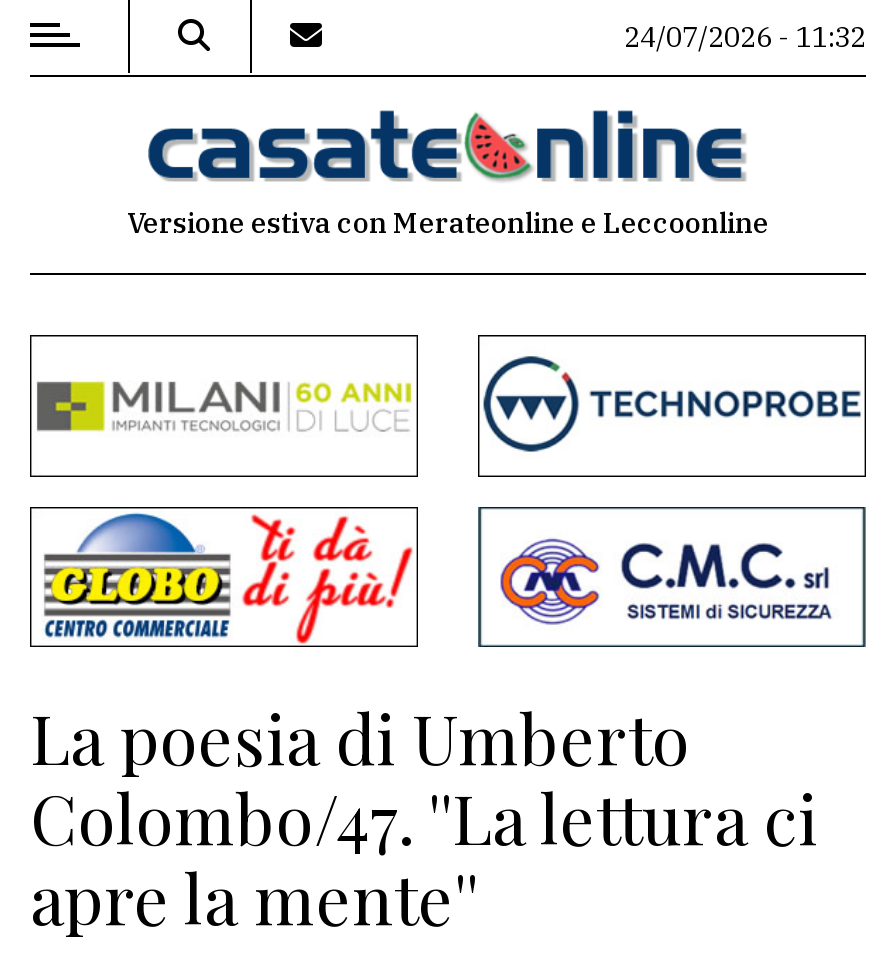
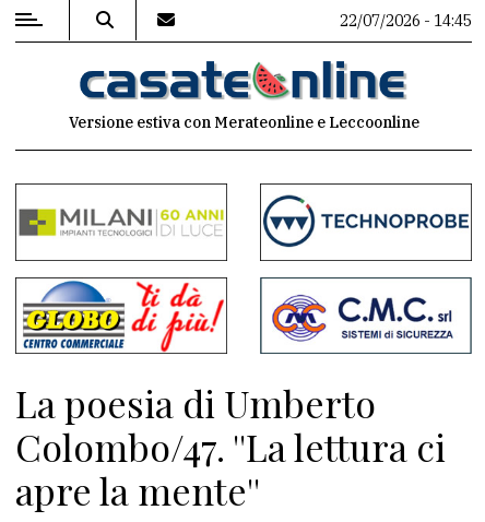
- 24/07/2026 - 11:32
+ 22/07/2026 - 14:45
